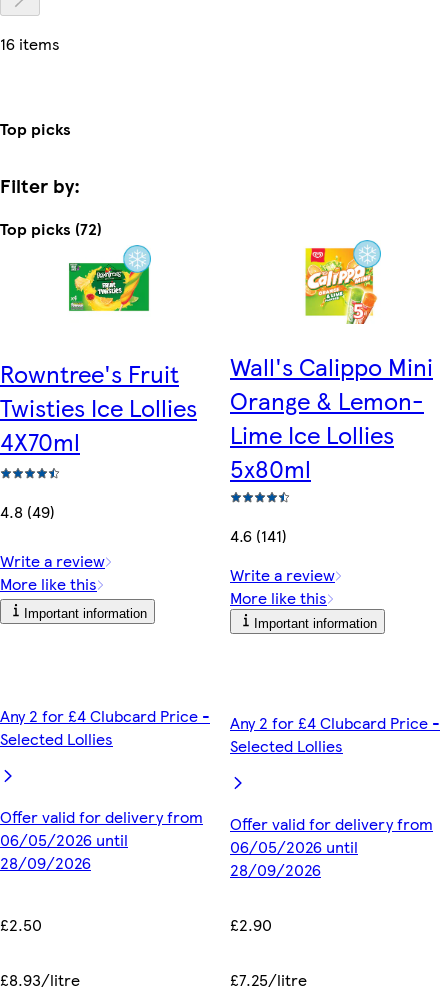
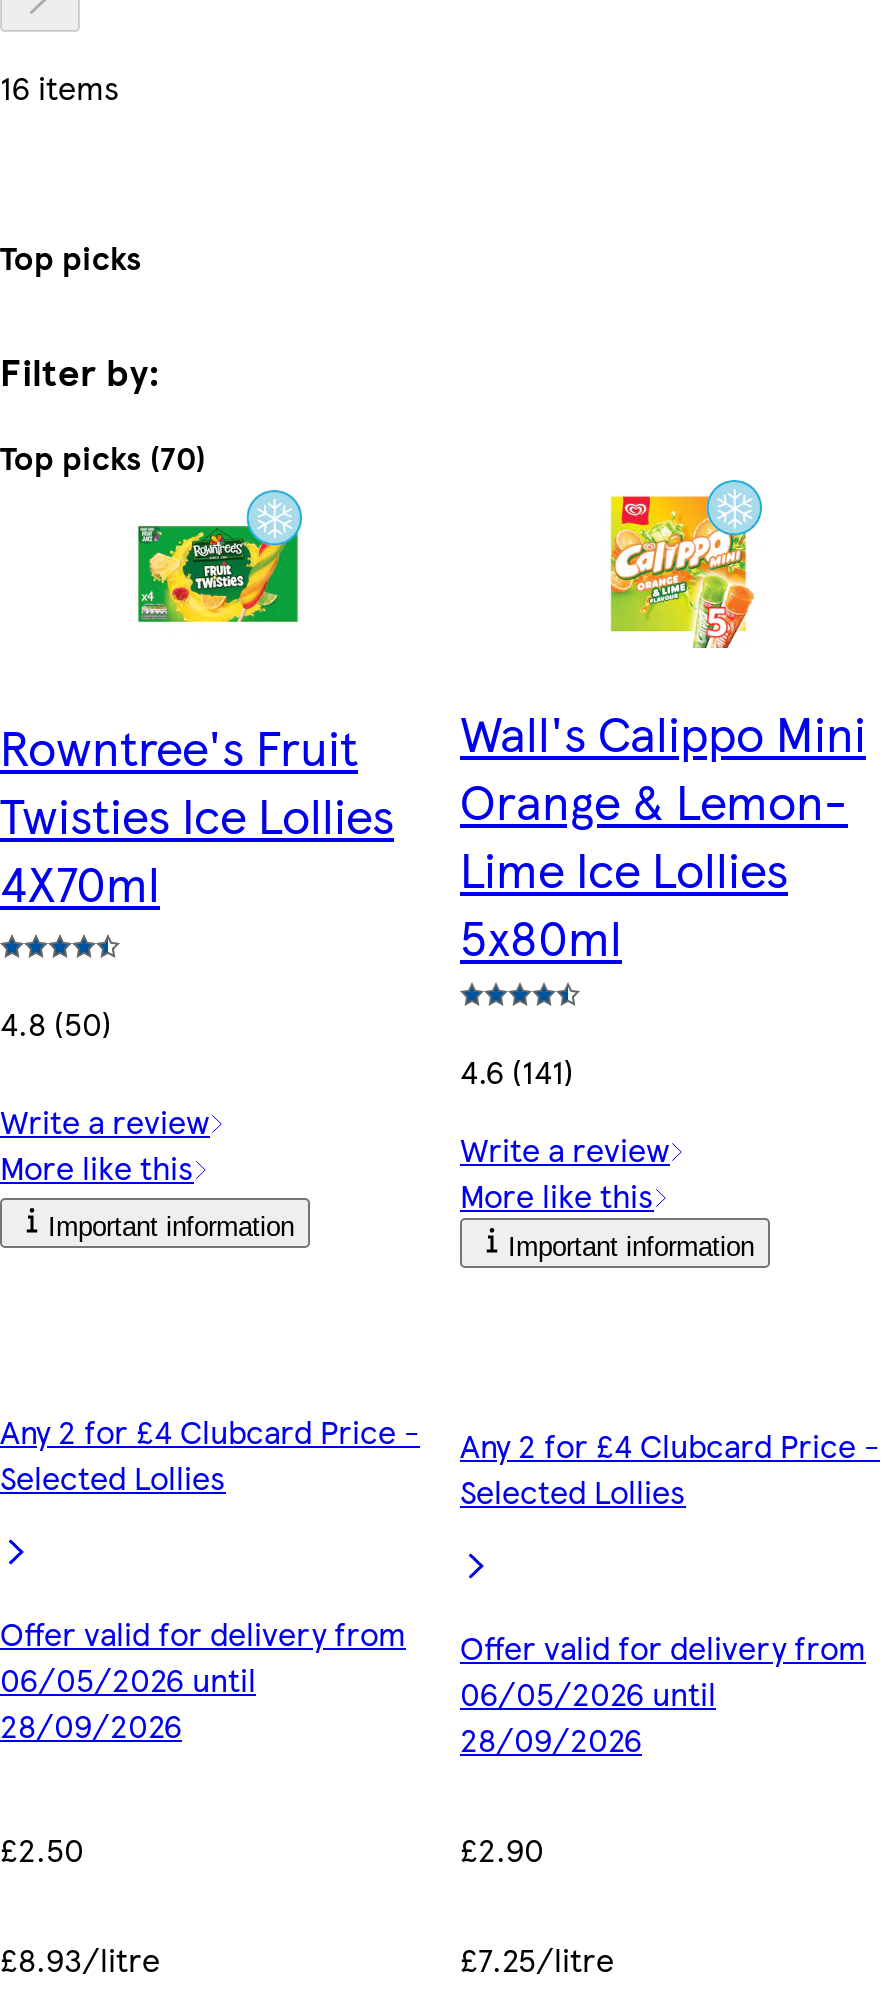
- Top picks (72)
+ Top picks (70)

- 4.8 (49)
+ 4.8 (50)
